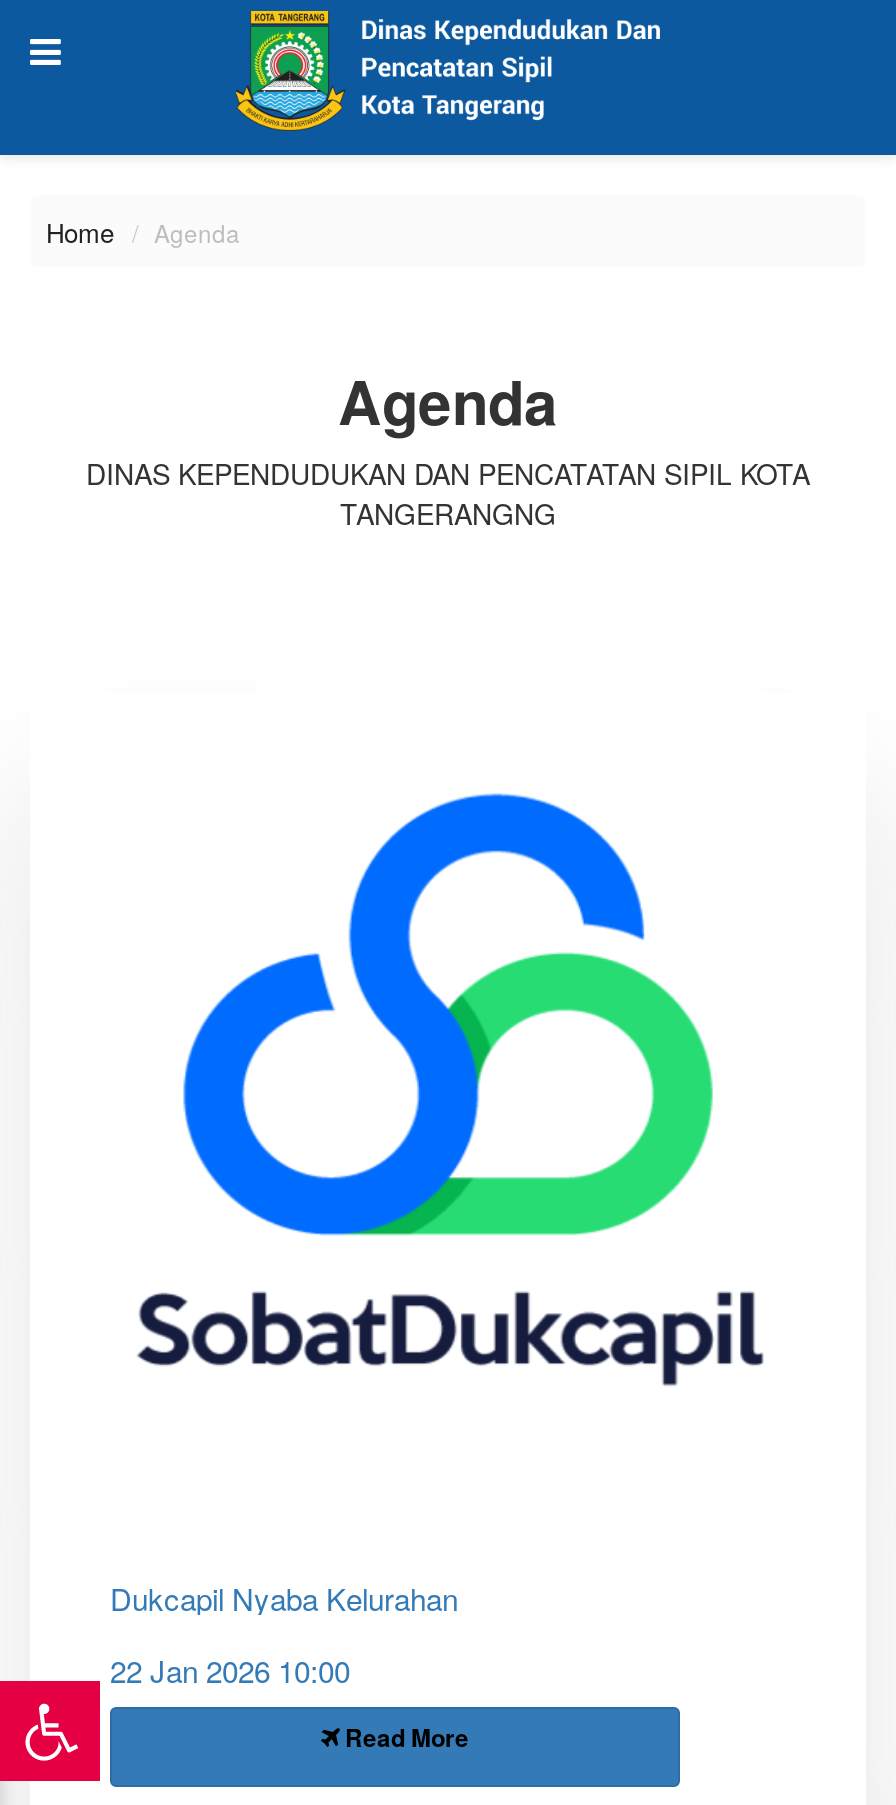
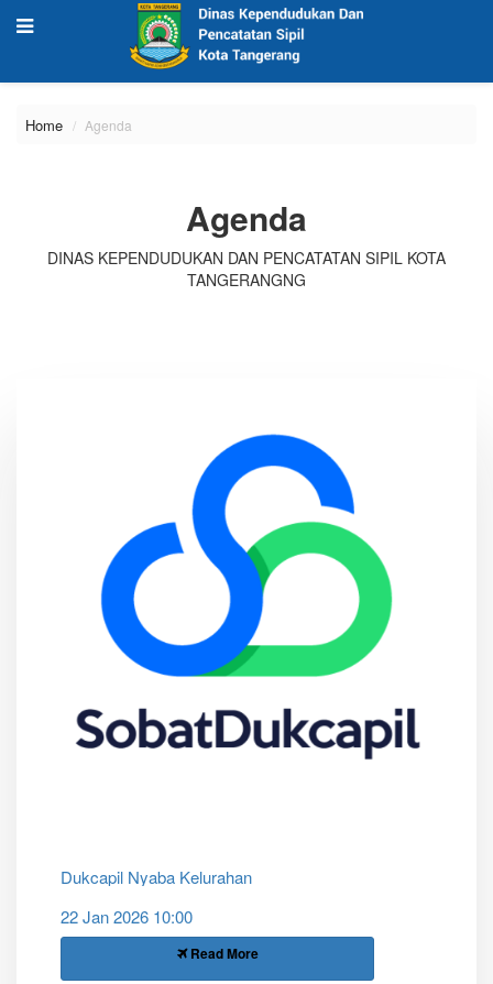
- [image]
